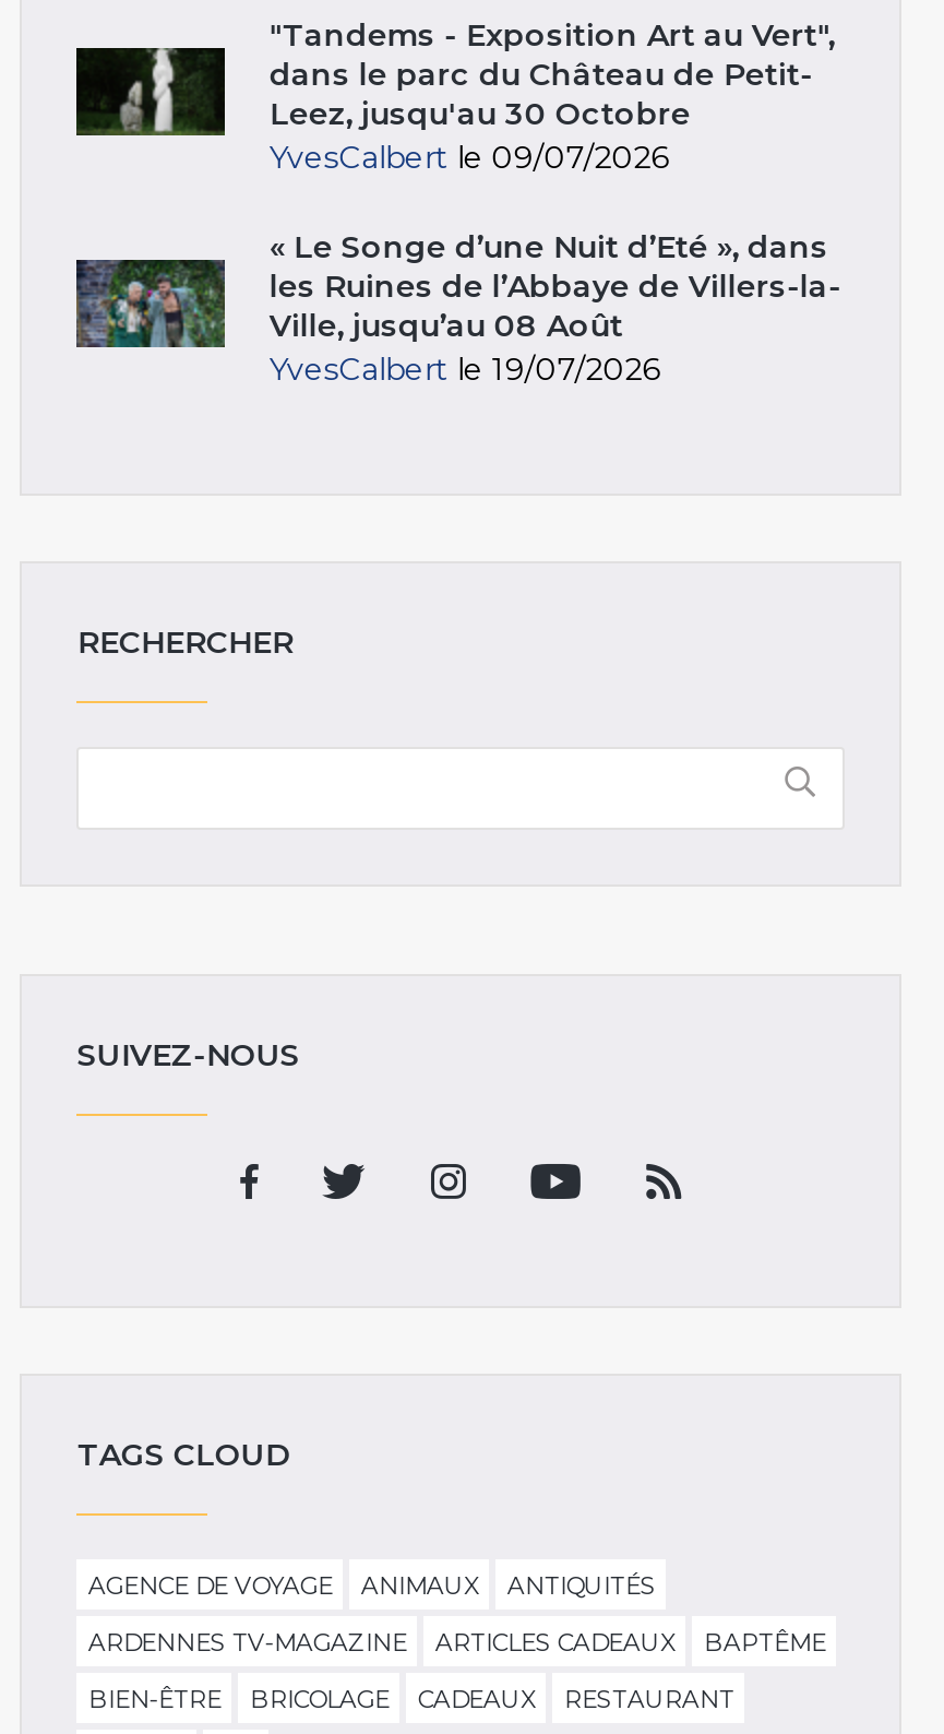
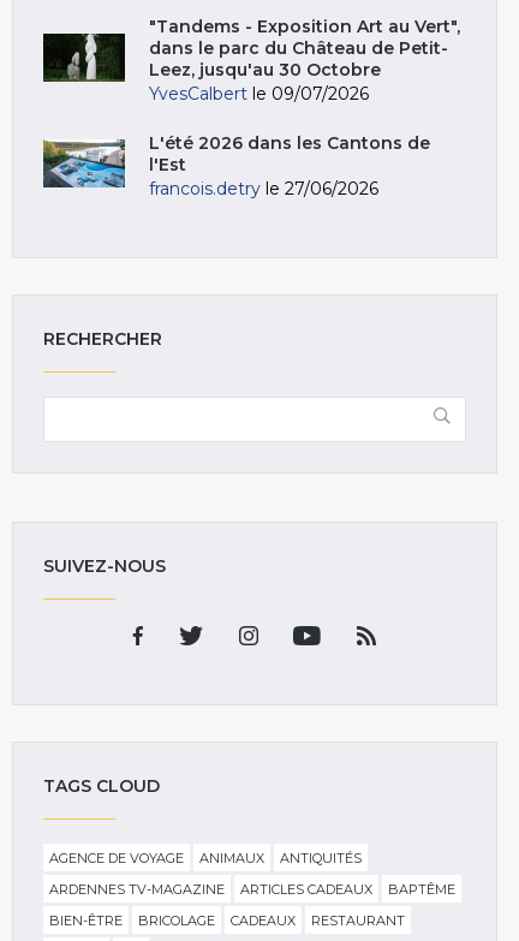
- [image]
- « Le Songe d’une Nuit d’Eté », dans
- les Ruines de l’Abbaye de Villers-la-
- Ville, jusqu’au 08 Août
- YvesCalbert le 19/07/2026
+ [image]
+ L'été 2026 dans les Cantons de
+ l'Est
+ francois.detry le 27/06/2026
